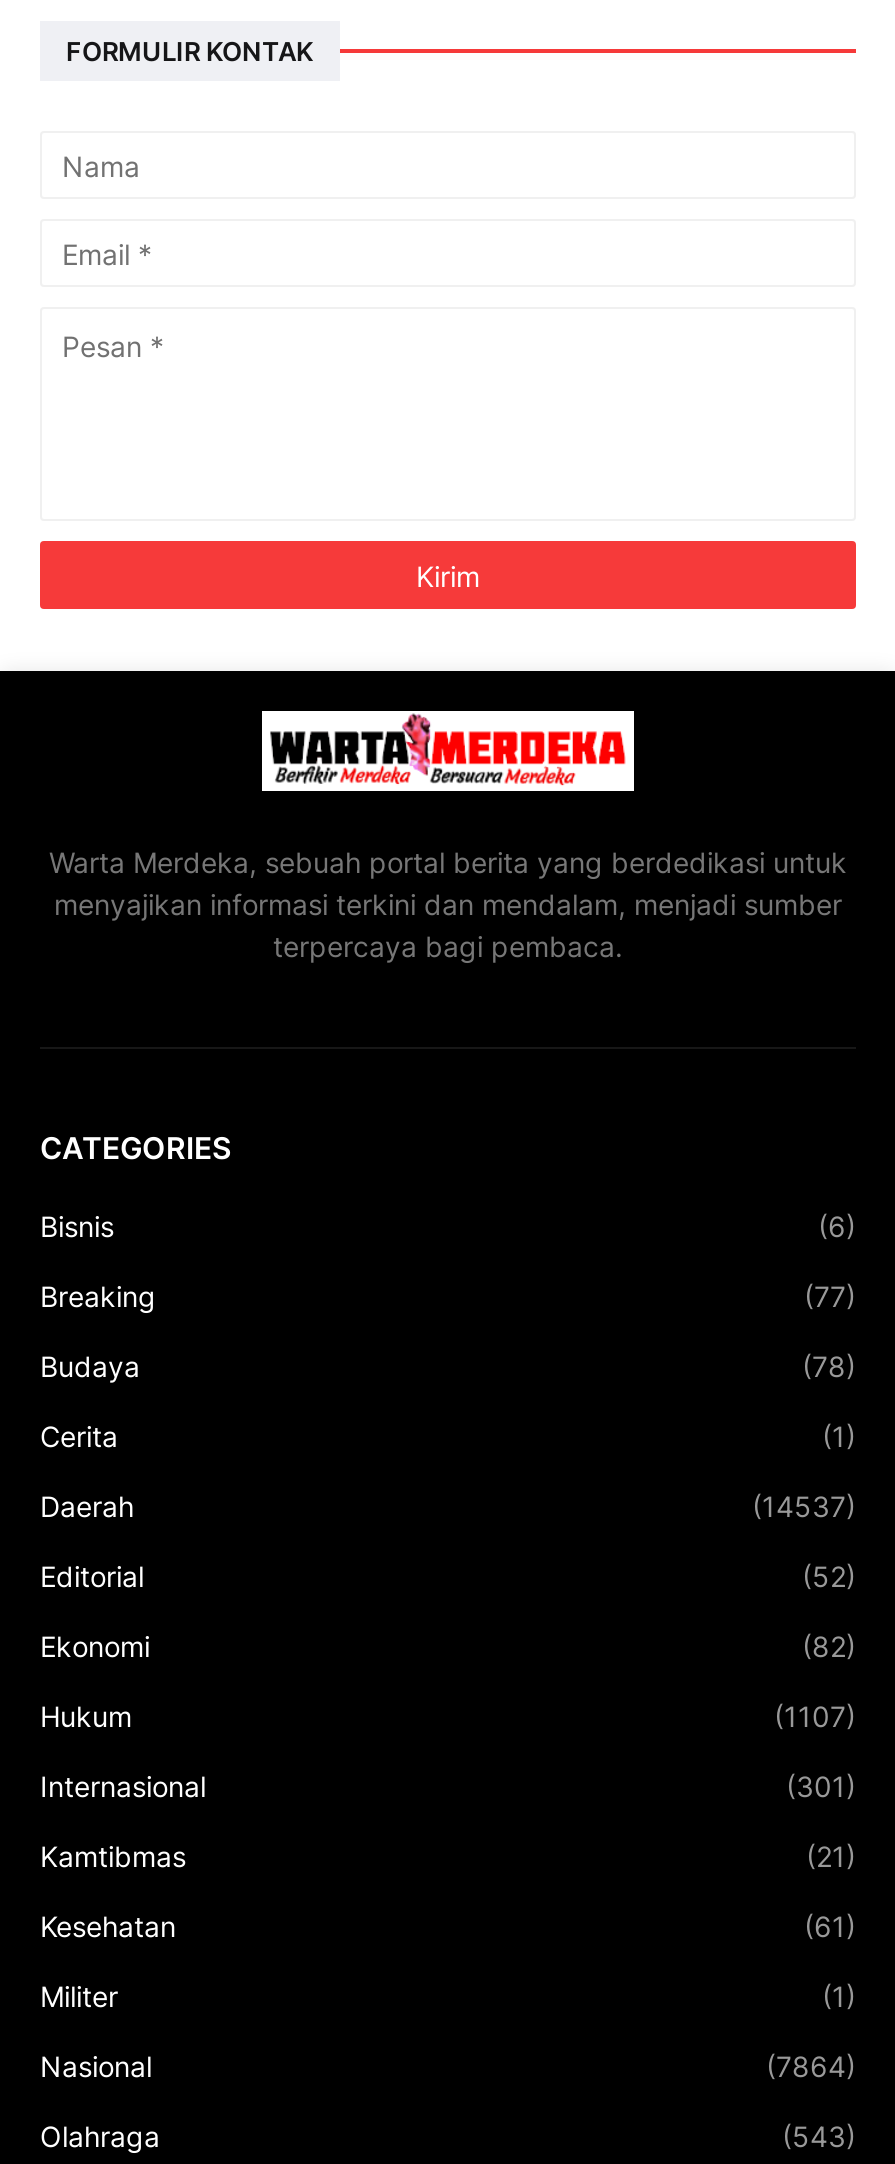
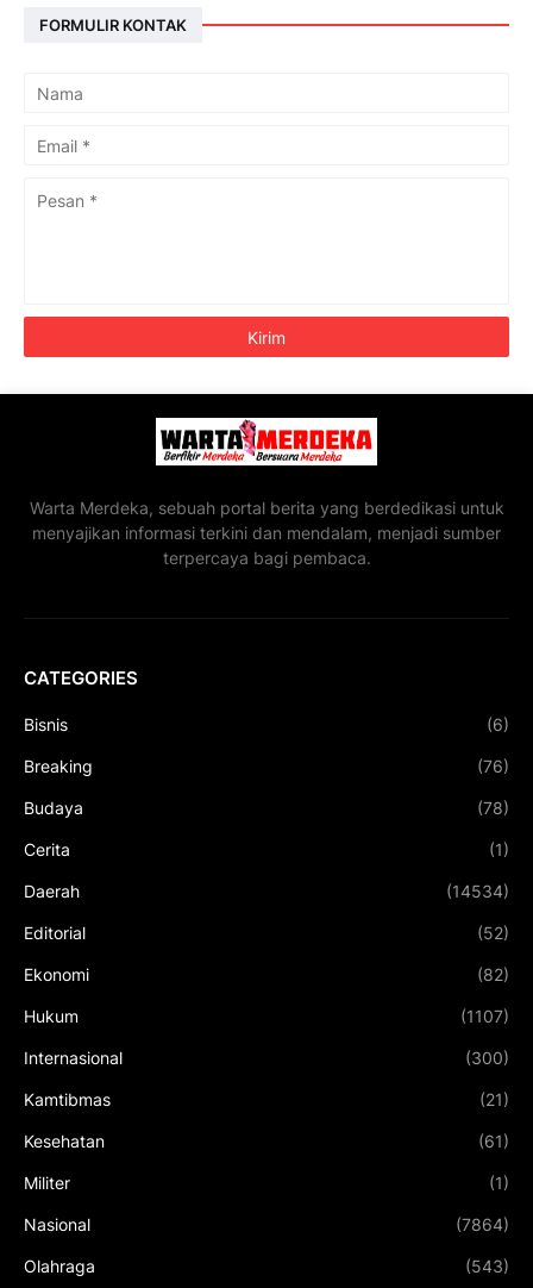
- (77)
+ (76)

- (14537)
+ (14534)

- (301)
+ (300)
